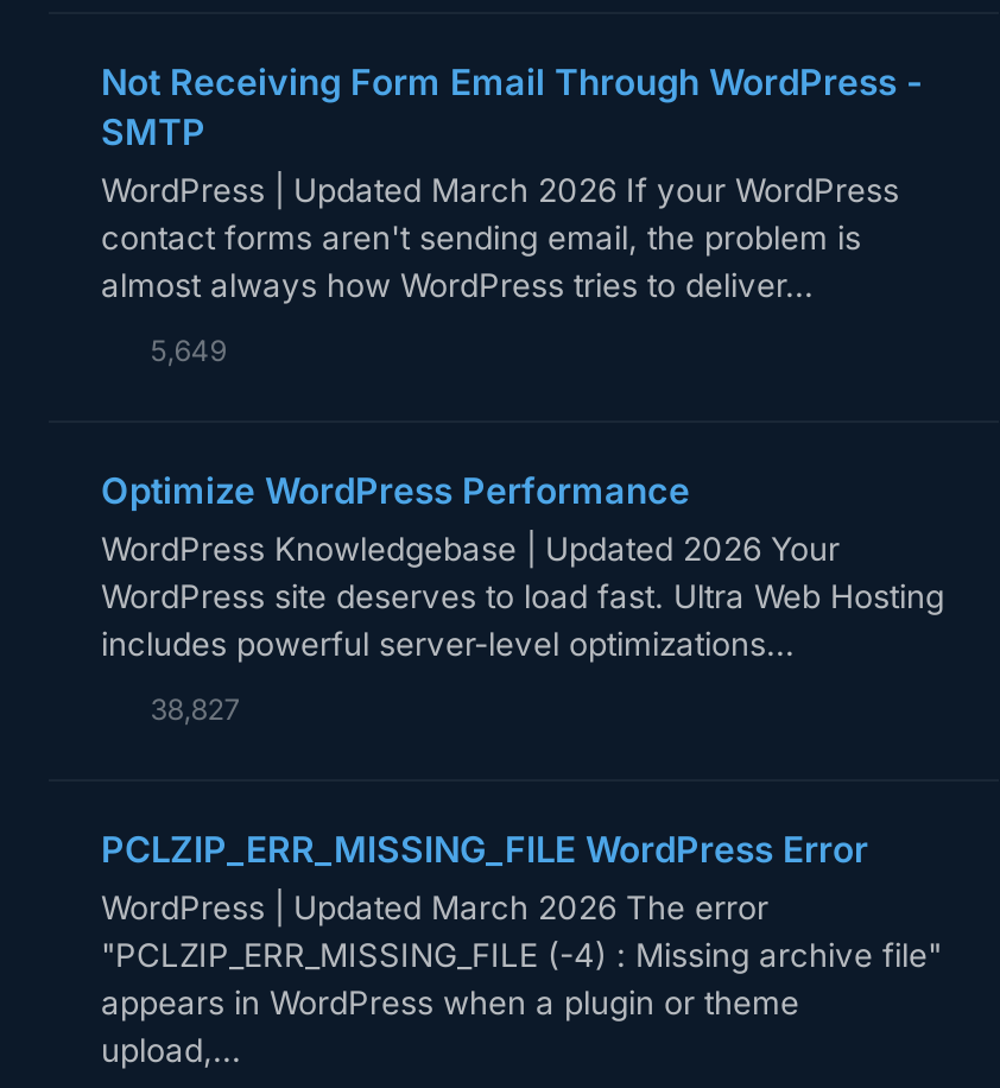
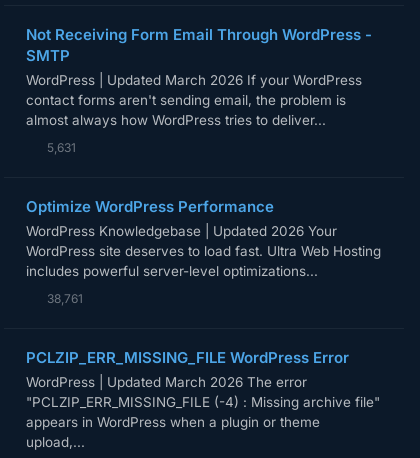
- 5,649
+ 5,631

- 38,827
+ 38,761
